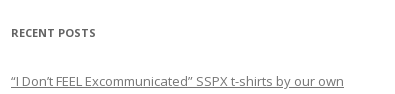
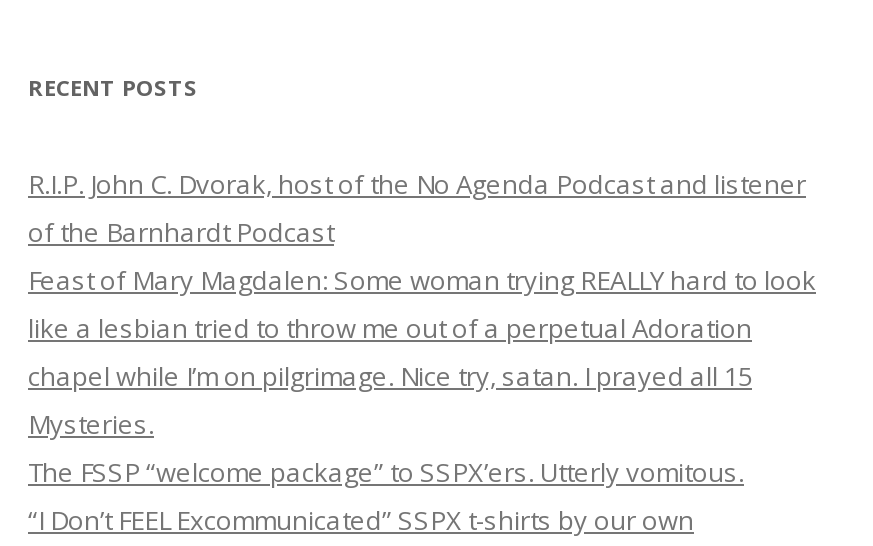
+ R.I.P. John C. Dvorak, host of the No Agenda Podcast and listener
+ of the Barnhardt Podcast
+ Feast of Mary Magdalen: Some woman trying REALLY hard to look
+ like a lesbian tried to throw me out of a perpetual Adoration
+ chapel while I’m on pilgrimage. Nice try, satan. I prayed all 15
+ Mysteries.
+ The FSSP “welcome package” to SSPX’ers. Utterly vomitous.
